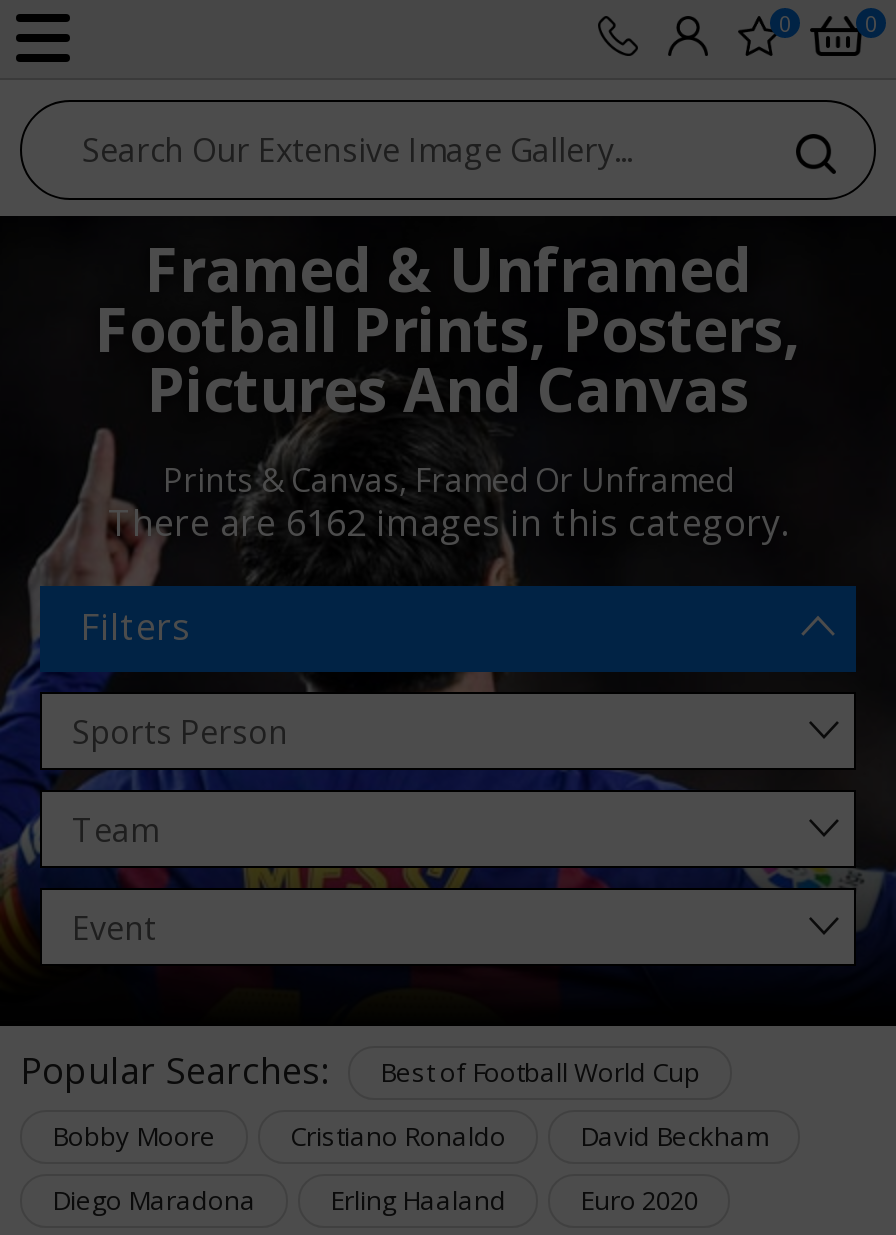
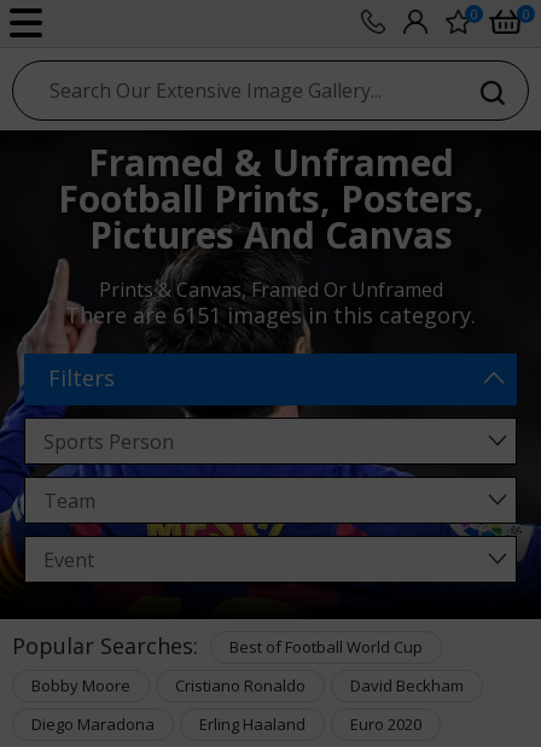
- There are 6162 imagesin this category.
+ There are 6151 imagesin this category.
